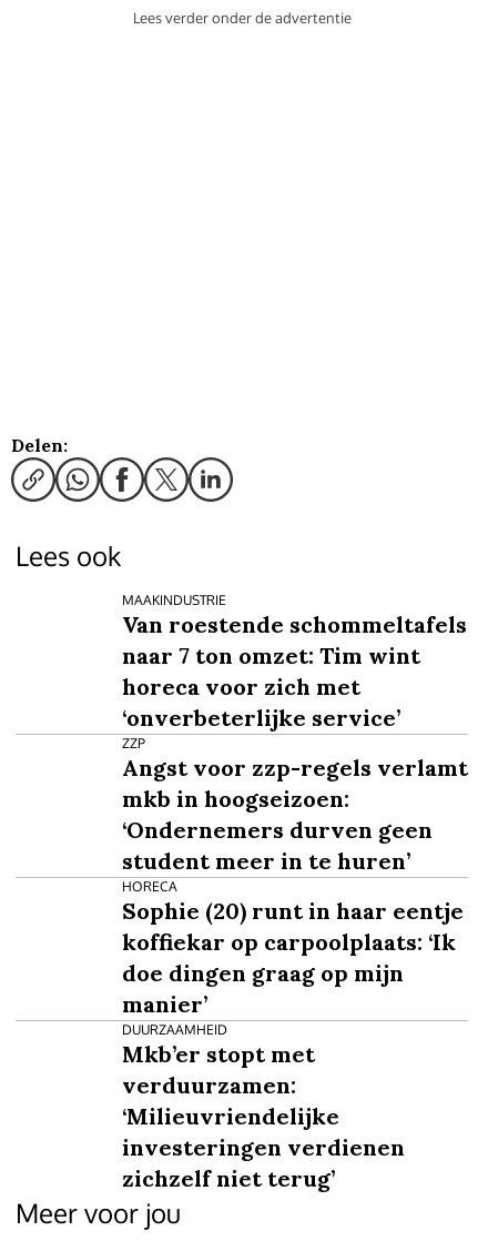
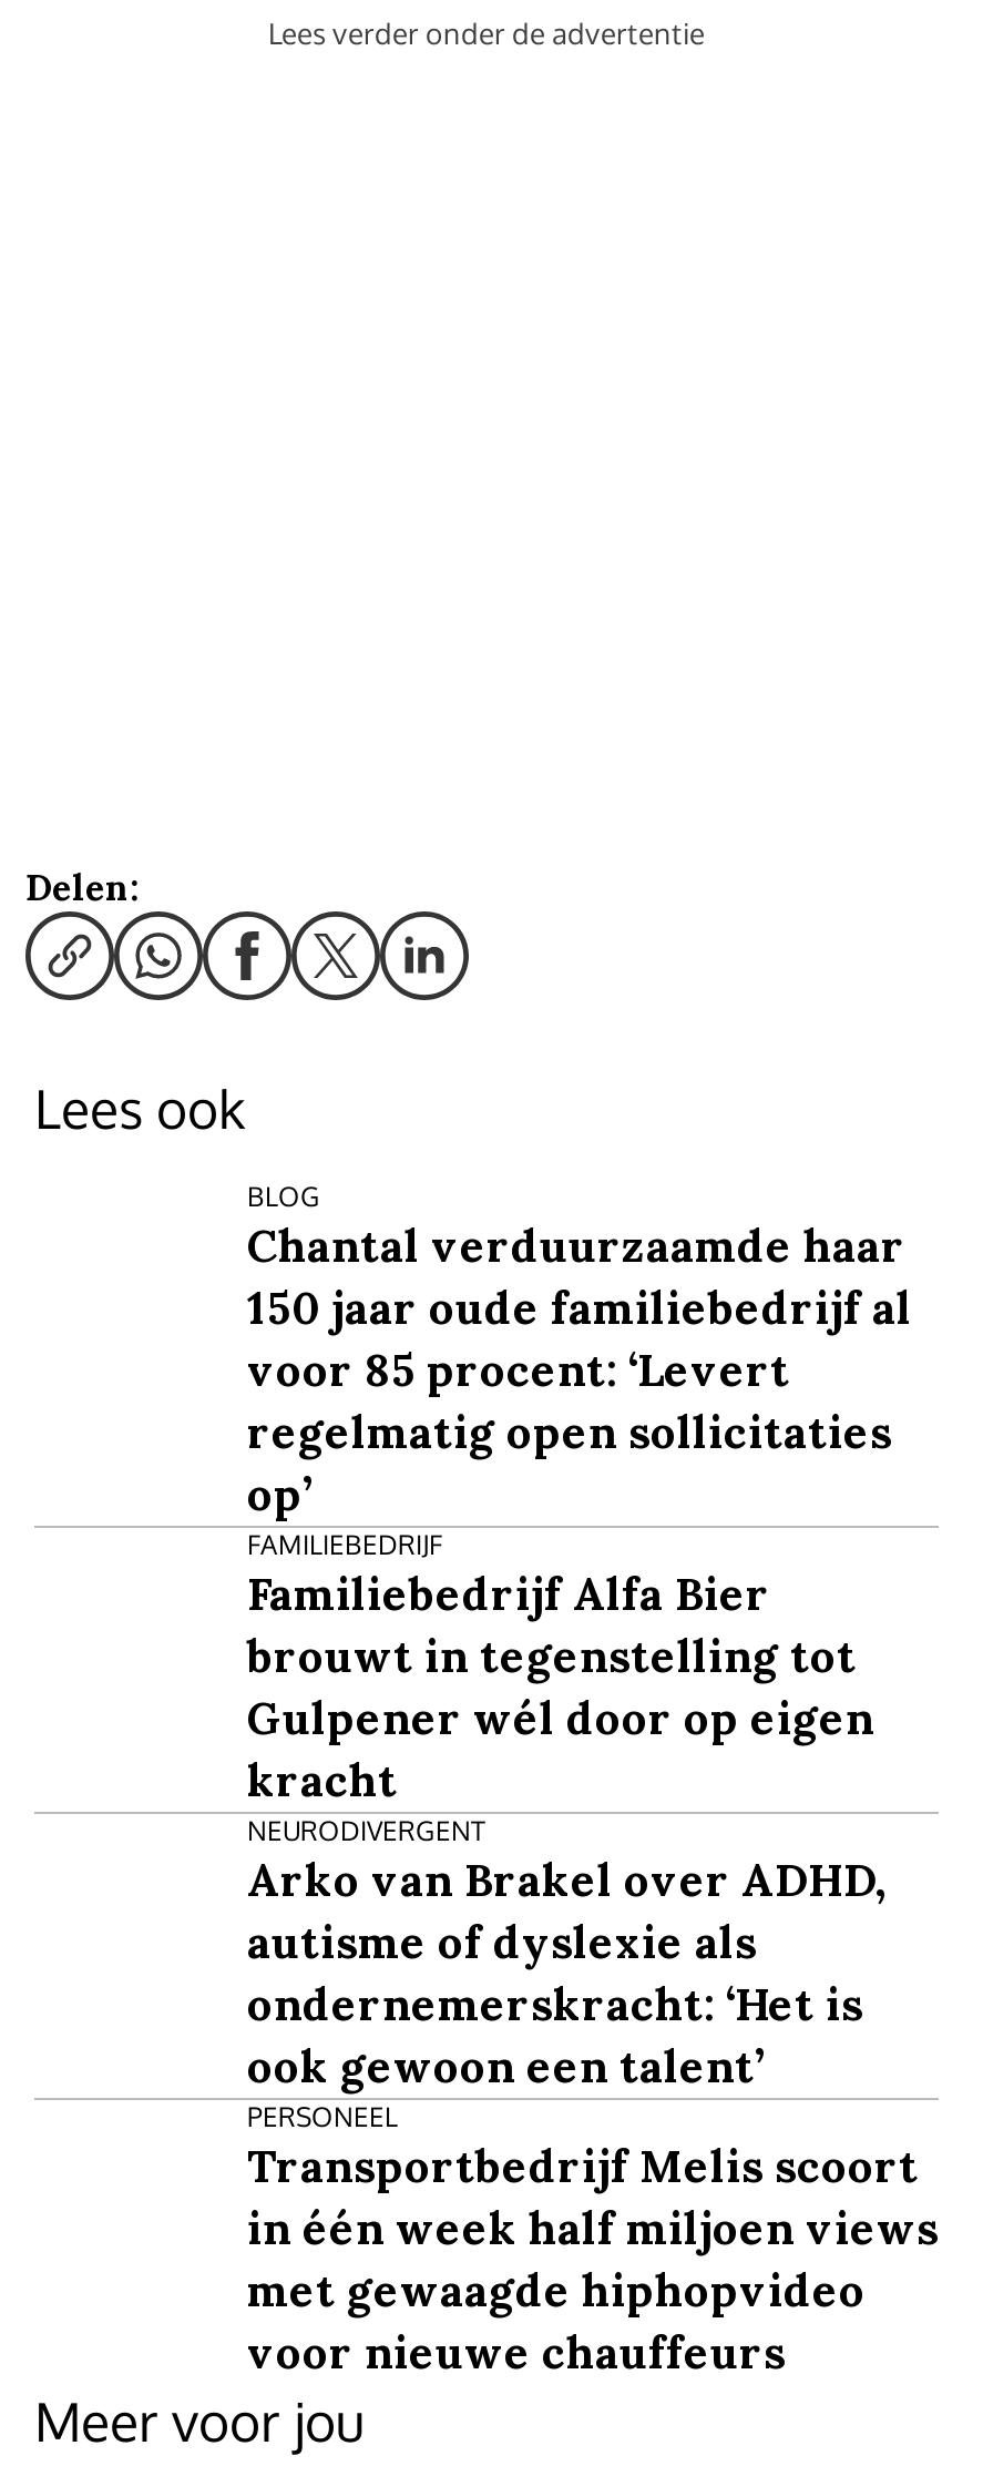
- MAAKINDUSTRIE
- Van roestende schommeltafels
- naar 7 ton omzet: Tim wint
- horeca voor zich met
- ‘onverbeterlijke service’
- ZZP
- Angst voor zzp-regels verlamt
- mkb in hoogseizoen:
- ‘Ondernemers durven geen
- student meer in te huren’
- HORECA
- Sophie (20) runt in haar eentje
- koffiekar op carpoolplaats: ‘Ik
- doe dingen graag op mijn
- manier’
- DUURZAAMHEID
- Mkb’er stopt met
- verduurzamen:
- ‘Milieuvriendelijke
- investeringen verdienen
- zichzelf niet terug’
+ BLOG
+ Chantal verduurzaamde haar
+ 150 jaar oude familiebedrijf al
+ voor 85 procent: ‘Levert
+ regelmatig open sollicitaties
+ op’
+ FAMILIEBEDRIJF
+ Familiebedrijf Alfa Bier
+ brouwt in tegenstelling tot
+ Gulpener wél door op eigen
+ kracht
+ NEURODIVERGENT
+ Arko van Brakel over ADHD,
+ autisme of dyslexie als
+ ondernemerskracht: ‘Het is
+ ook gewoon een talent’
+ PERSONEEL
+ Transportbedrijf Melis scoort
+ in één week half miljoen views
+ met gewaagde hiphopvideo
+ voor nieuwe chauffeurs
